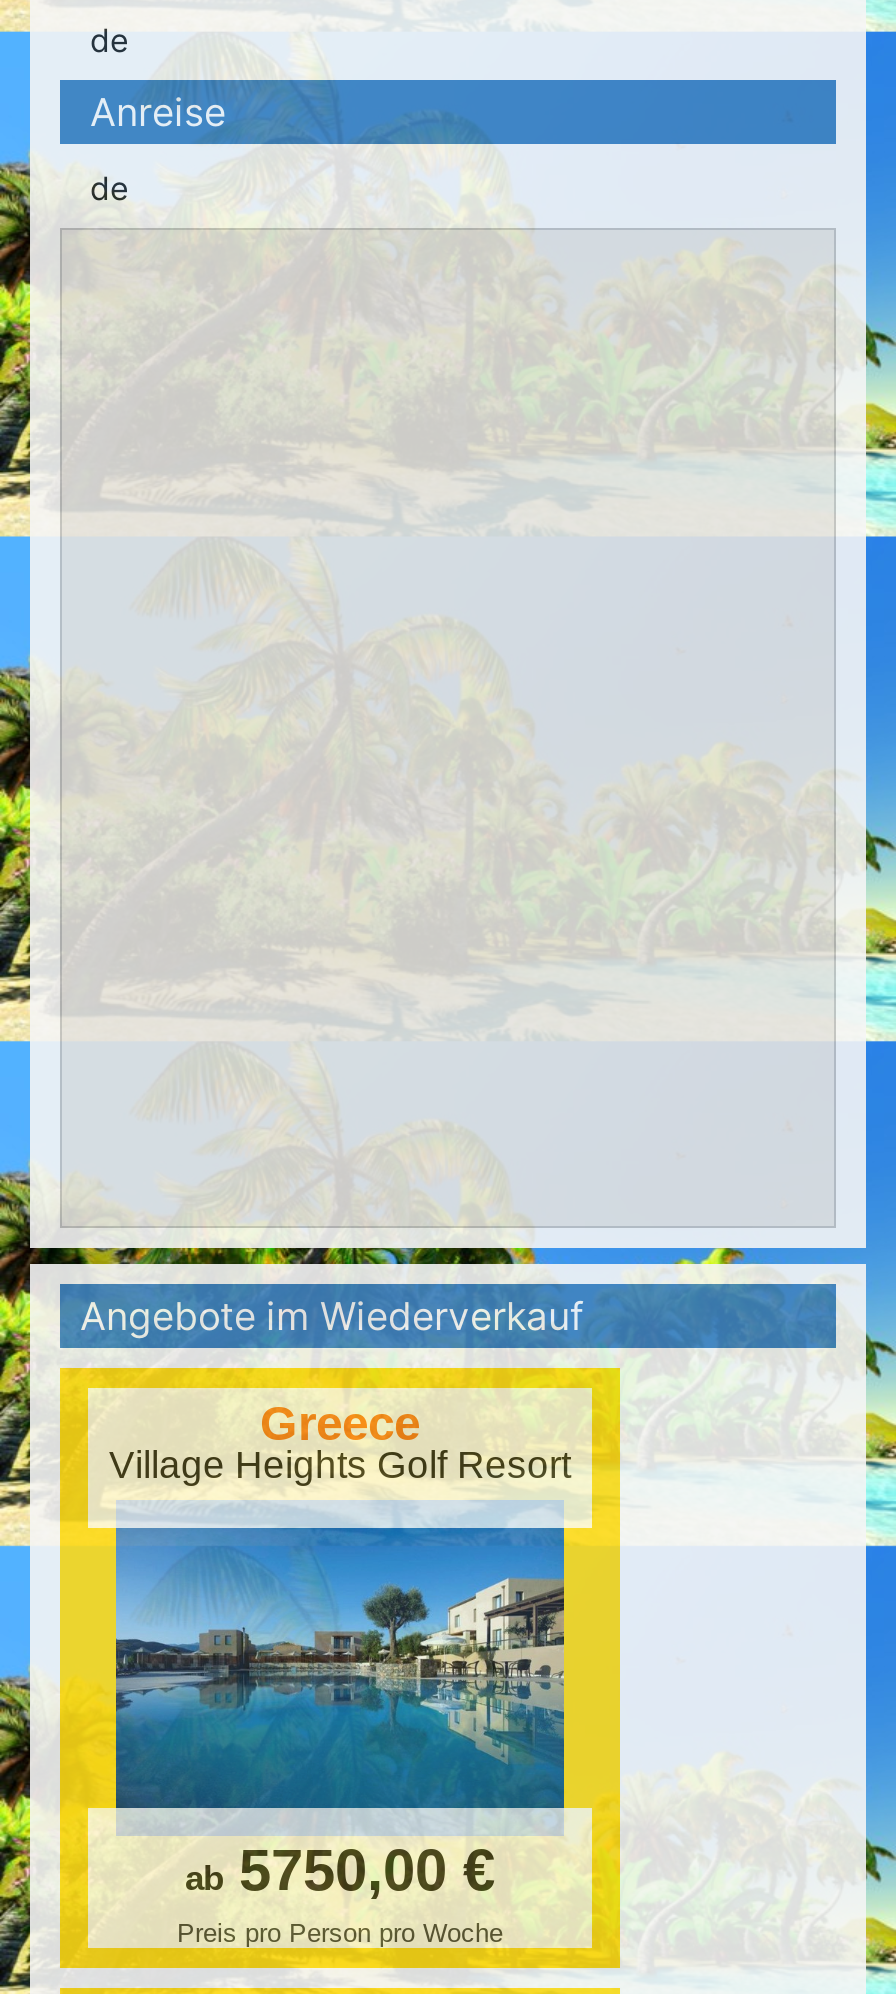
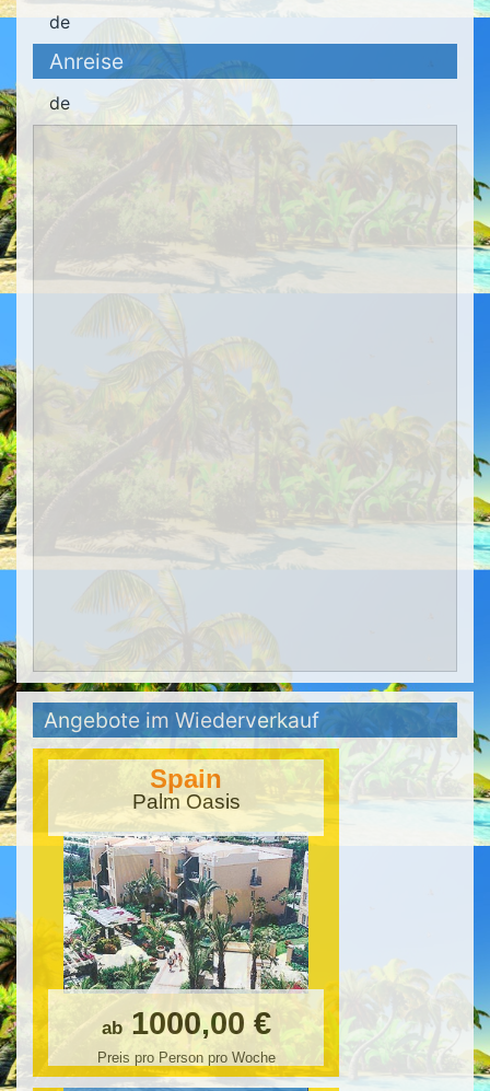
- Greece
- Village Heights Golf Resort
+ Spain
+ Palm Oasis

- [image]
- ab 5750,00 €
+ [image]
+ ab 1000,00 €
